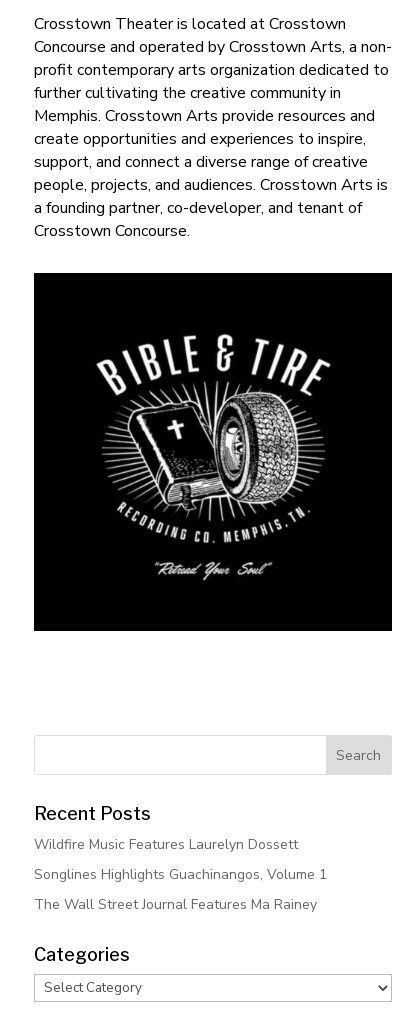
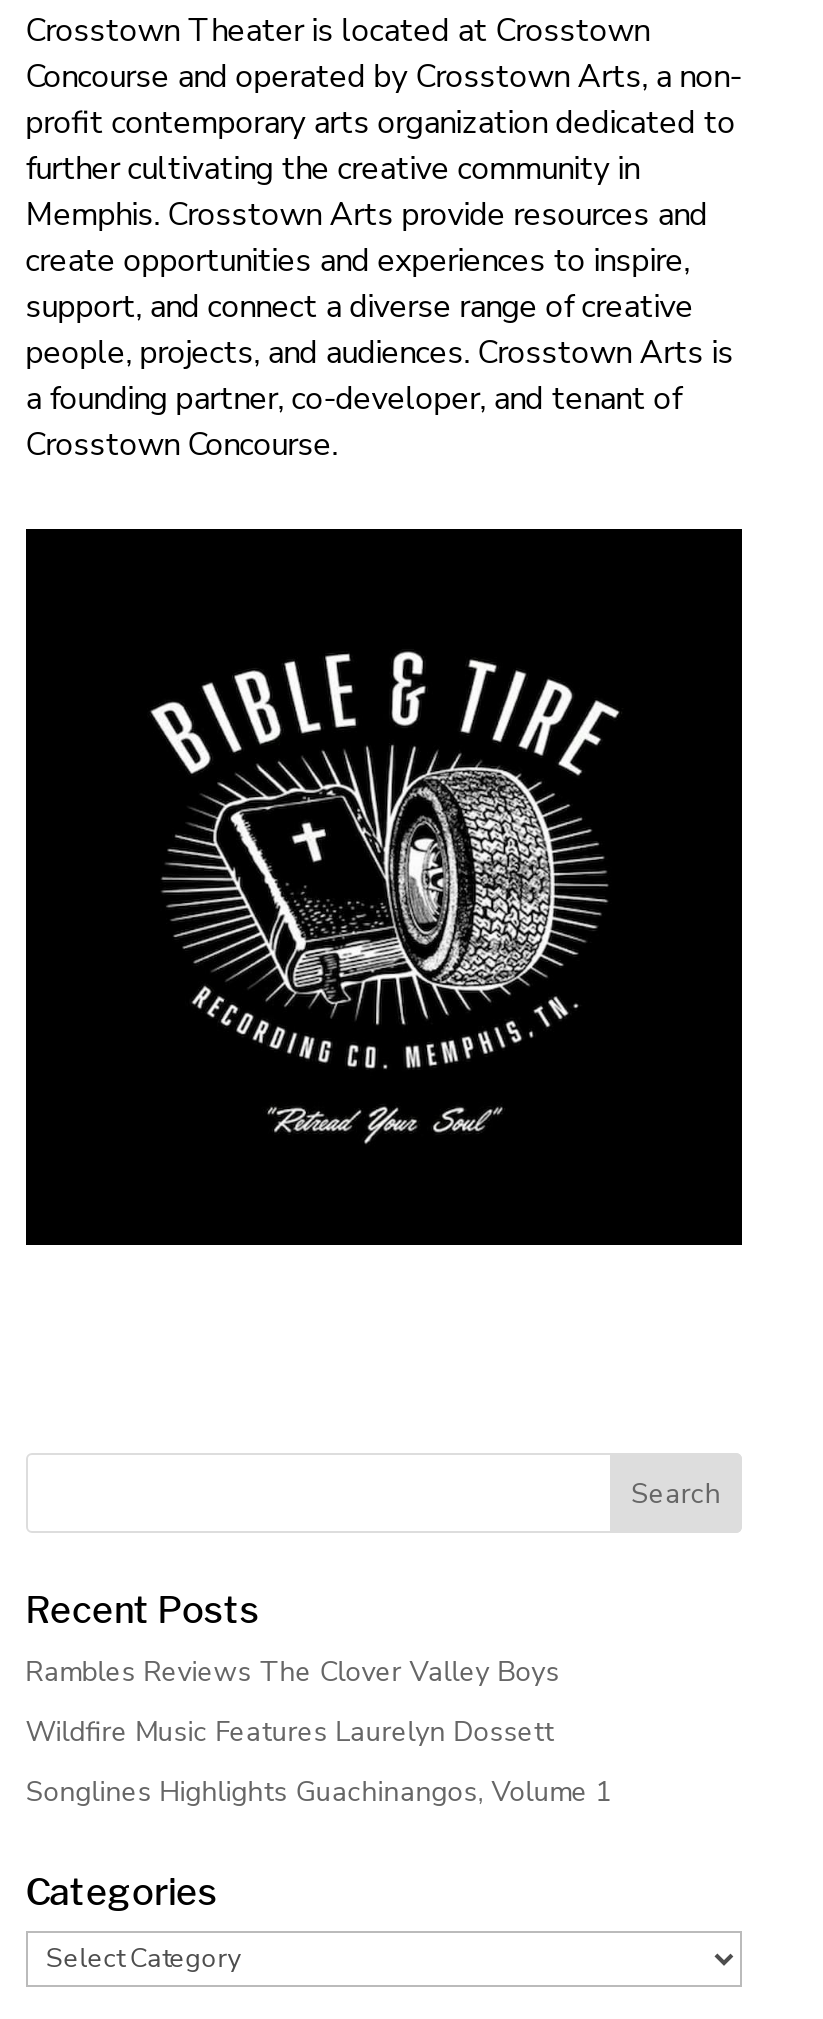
+ Rambles Reviews The Clover Valley Boys

moved down: Wildfire Music Features Laurelyn Dossett | Songlines Highlights Guachinangos, Volume 1

- The Wall Street Journal Features Ma Rainey
